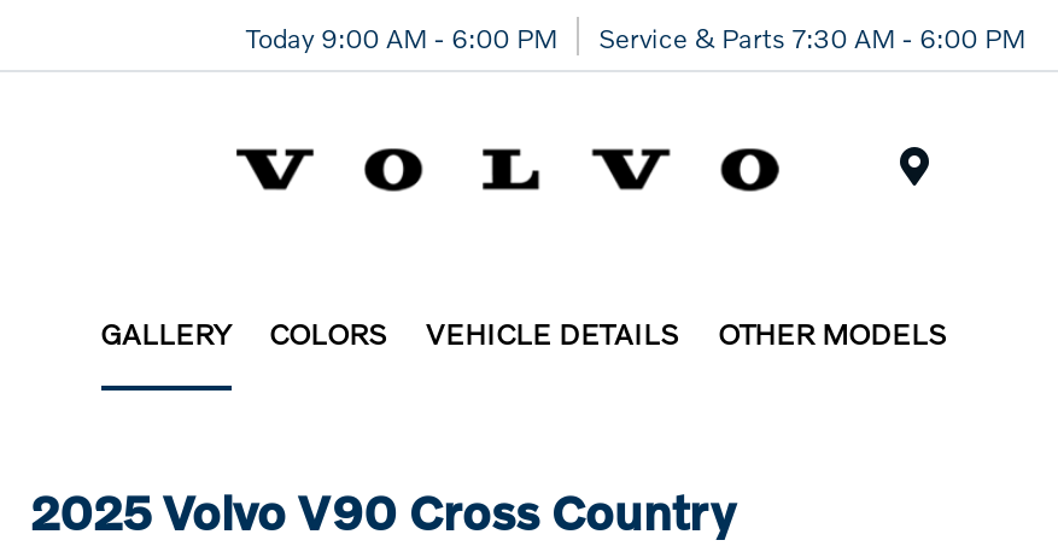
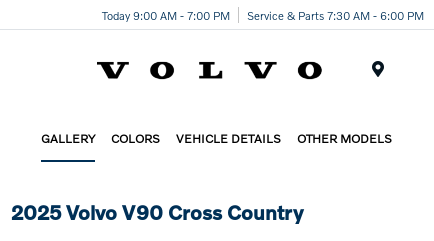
- Today 9:00 AM - 6:00 PM Service & Parts 7:30 AM - 6:00 PM
+ Today 9:00 AM - 7:00 PM Service & Parts 7:30 AM - 6:00 PM
